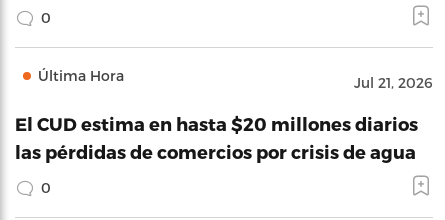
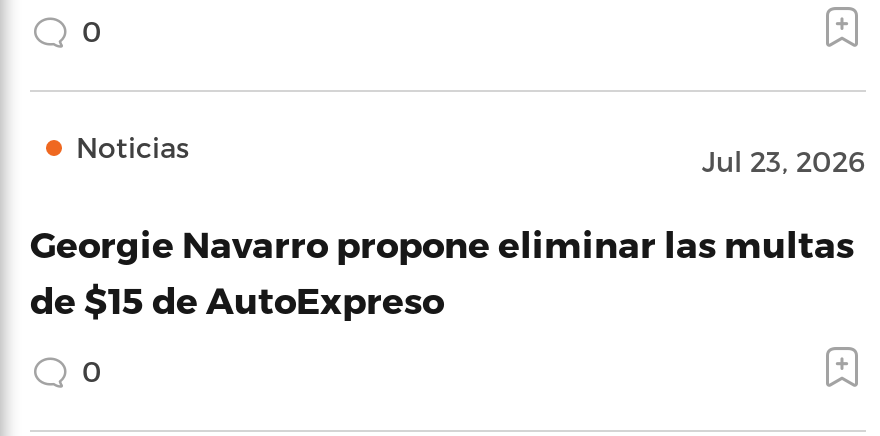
- Última Hora
- Jul 21, 2026
+ Noticias
+ Jul 23, 2026

- El CUD estima en hasta $20 millones diarios
- las pérdidas de comercios por crisis de agua
+ Georgie Navarro propone eliminar las multas
+ de $15 de AutoExpreso
